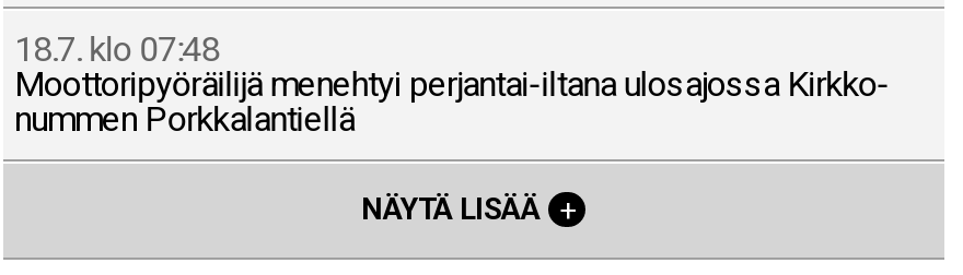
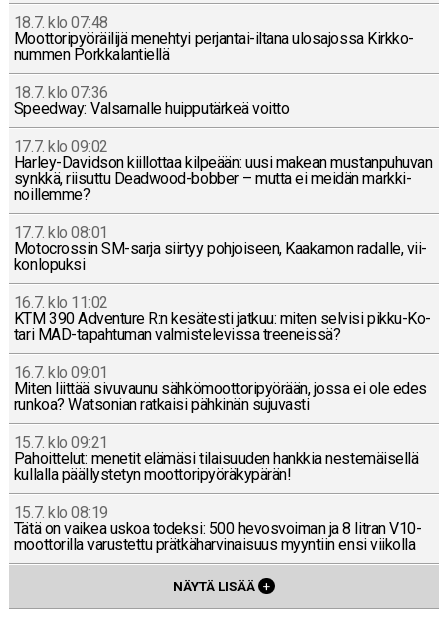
+ 18.7. klo 07:36
+ Speedway: Valsarnalle huipputärkeä voitto
+ 17.7. klo 09:02
+ Harley-Davidson kiillottaa kilpeään: uusi makean mustanpuhuvan
+ synkkä, riisuttu Deadwood-bobber – mutta ei meidän markki
+ noillemme?
+ 17.7. klo 08:01
+ Motocrossin SM-sarja siirtyy pohjoiseen, Kaakamon radalle, vii
+ konlopuksi
+ 16.7. klo 11:02
+ KTM 390 Adventure R:n kesätesti jatkuu: miten selvisi pikku-Ko
+ tari MAD-tapahtuman valmistelevissa treeneissä?
+ 16.7. klo 09:01
+ Miten liittää sivuvaunu sähkömoottoripyörään, jossa ei ole edes
+ runkoa? Watsonian ratkaisi pähkinän sujuvasti
+ 15.7. klo 09:21
+ Pahoittelut: menetit elämäsi tilaisuuden hankkia nestemäisellä
+ kullalla päällystetyn moottoripyöräkypärän!
+ 15.7. klo 08:19
+ Tätä on vaikea uskoa todeksi: 500 hevosvoiman ja 8 litran V10-
+ moottorilla varustettu prätkäharvinaisuus myyntiin ensi viikolla
